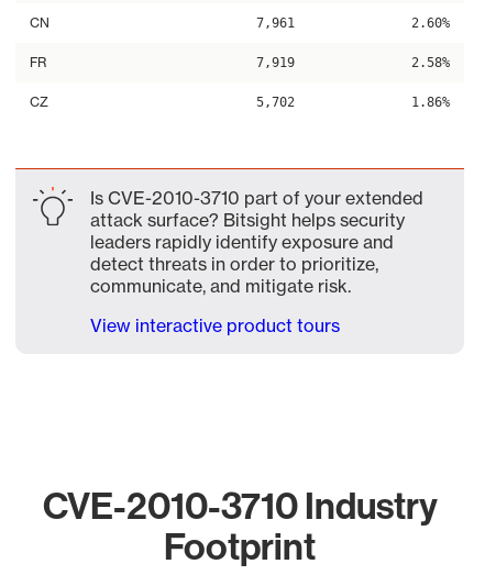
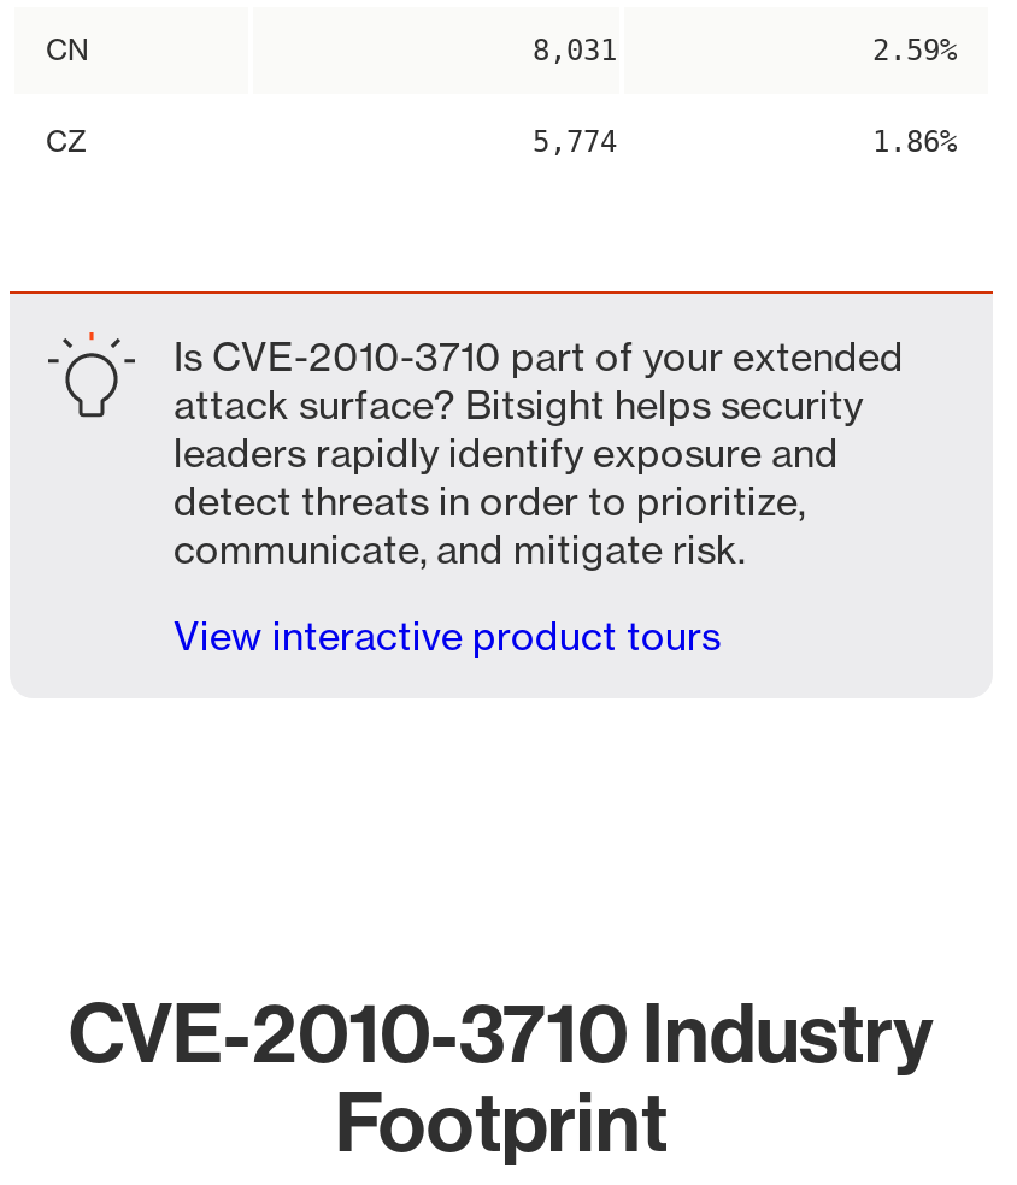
- 7,961
- 2.60%
- FR
- 7,919
- 2.58%
+ 8,031
+ 2.59%

- 5,702
+ 5,774
